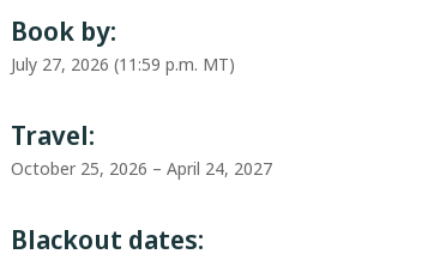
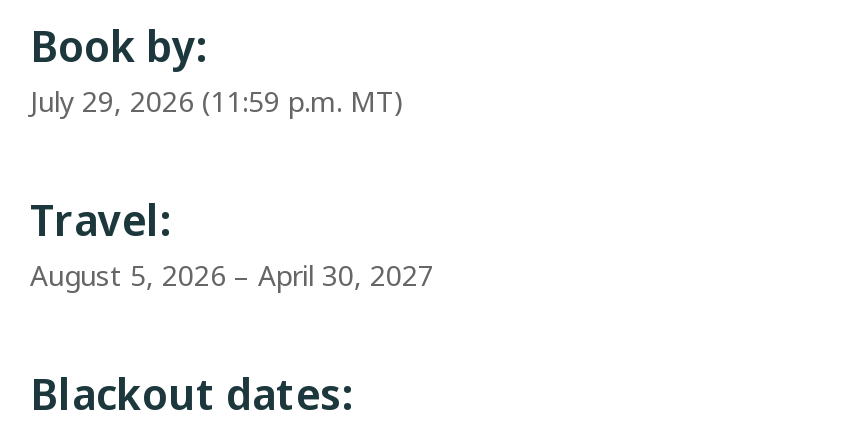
- July 27, 2026 (11:59 p.m. MT)
+ July 29, 2026 (11:59 p.m. MT)

- October 25, 2026 – April 24, 2027
+ August 5, 2026 – April 30, 2027
